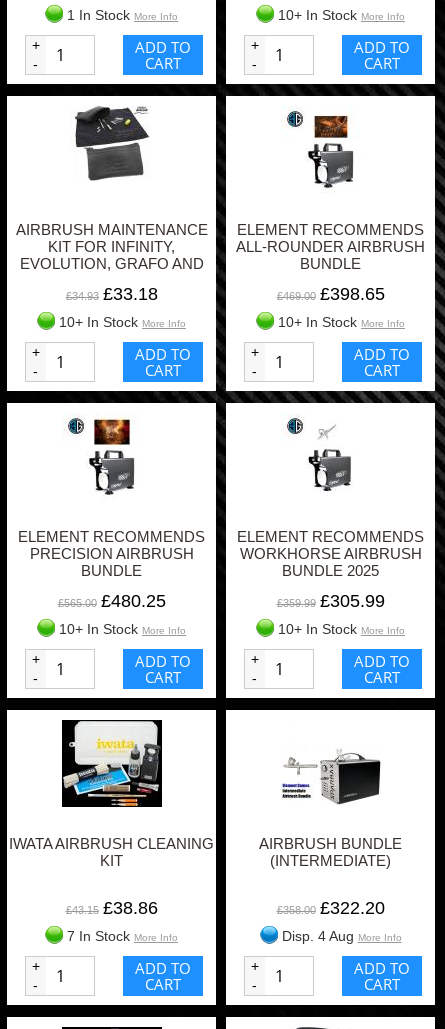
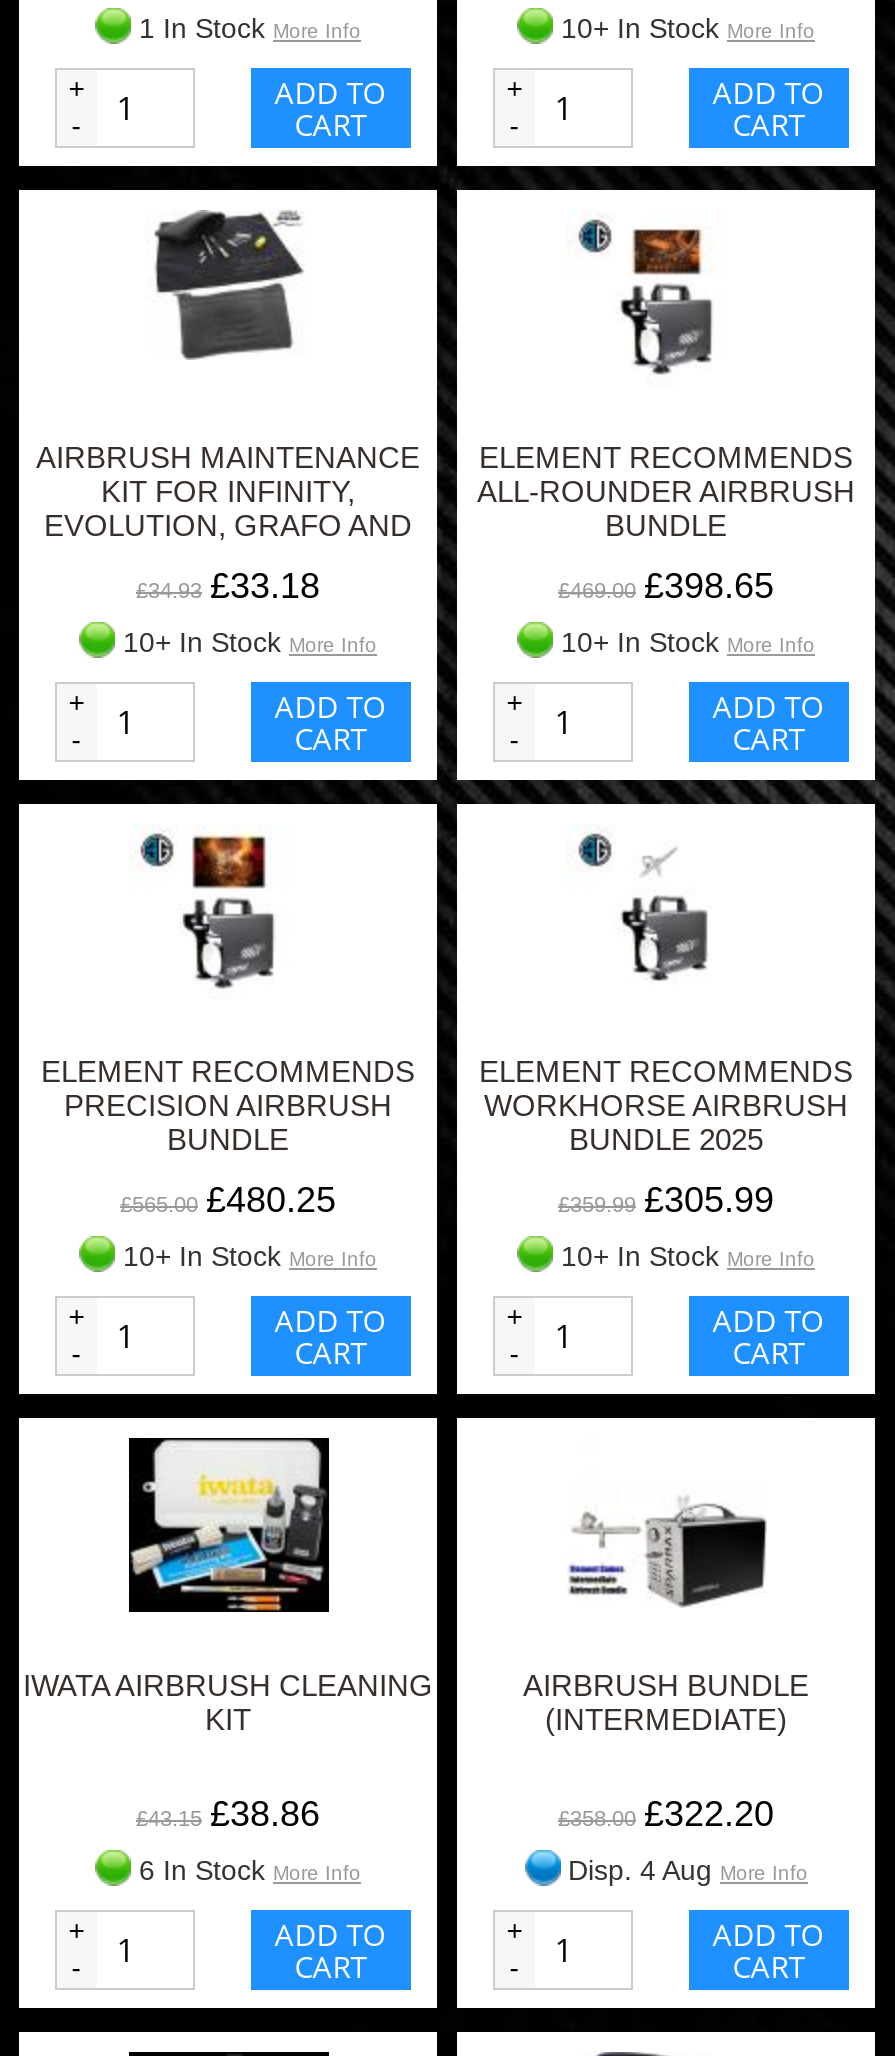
- 7 In Stock More Info
+ 6 In Stock More Info
